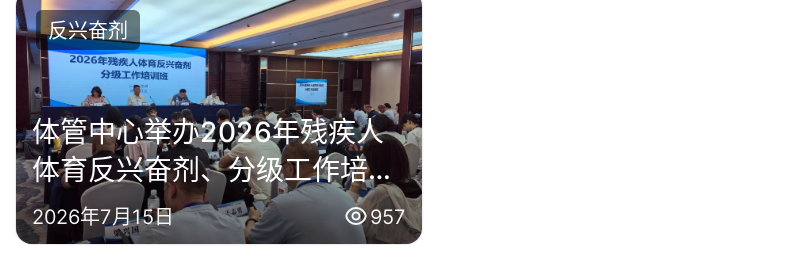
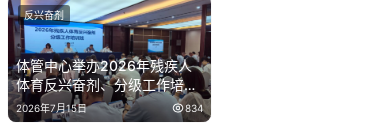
- 957
+ 834
